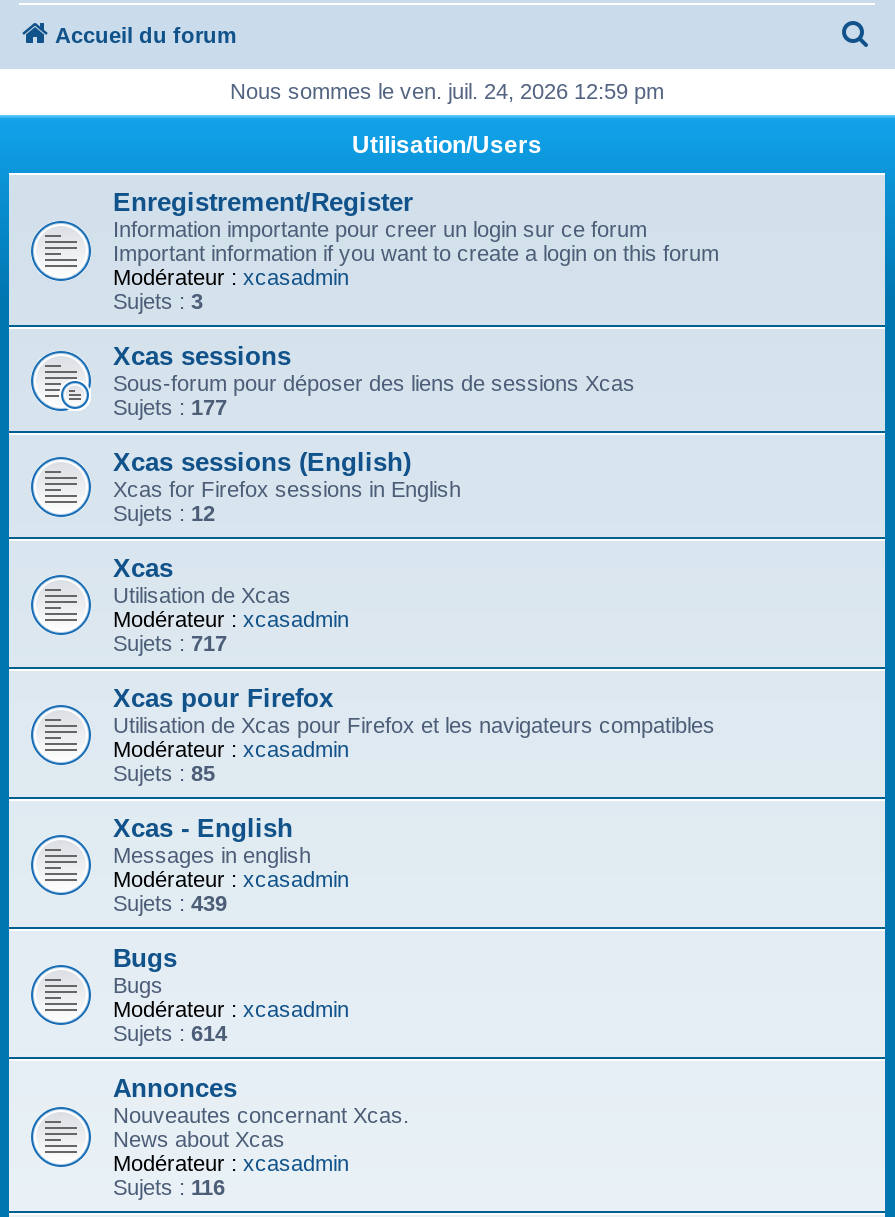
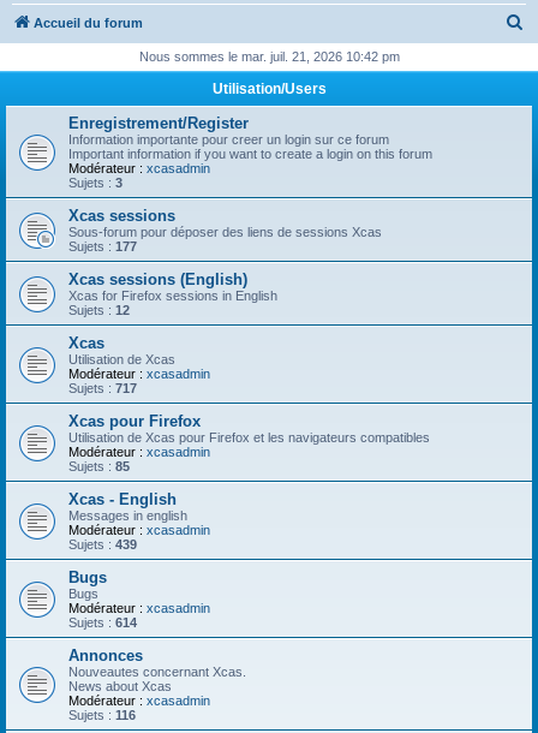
- Nous sommes le ven. juil. 24, 2026 12:59 pm
+ Nous sommes le mar. juil. 21, 2026 10:42 pm
